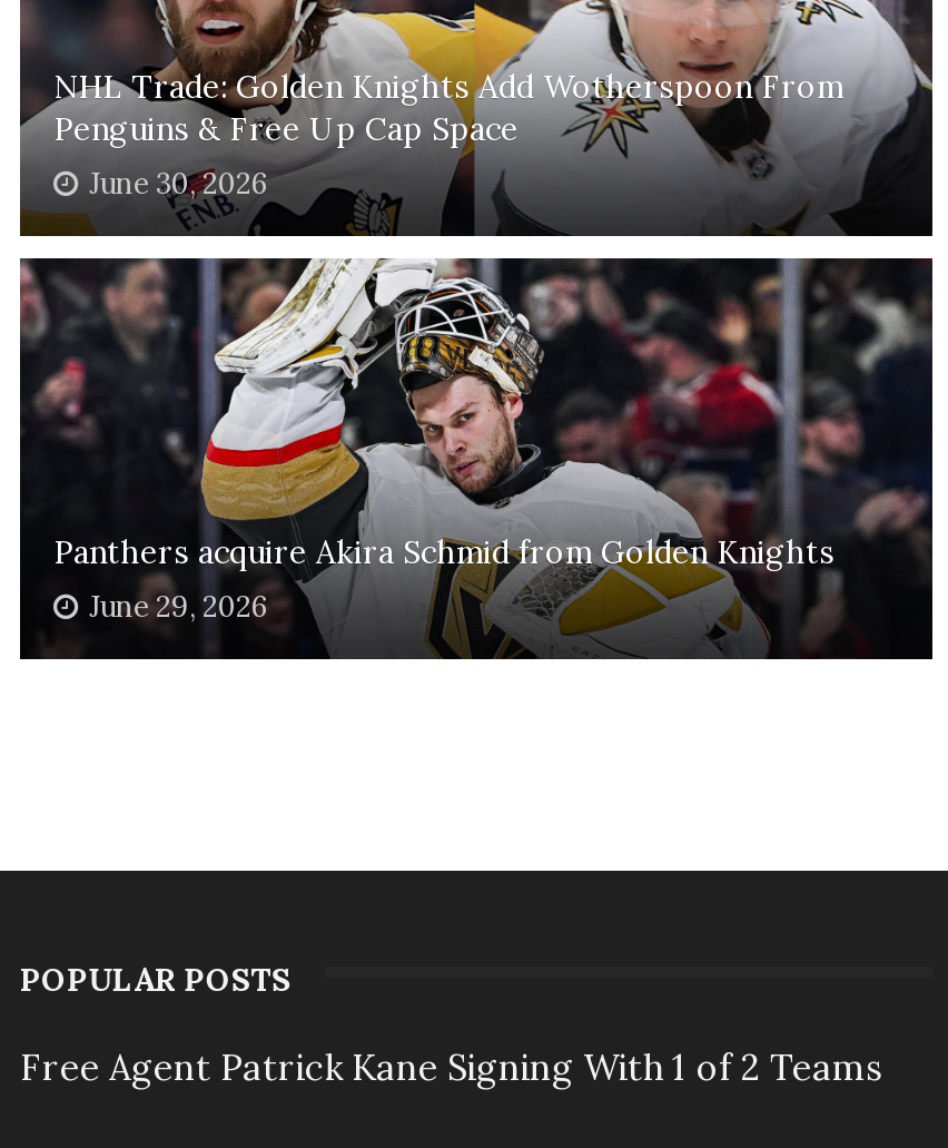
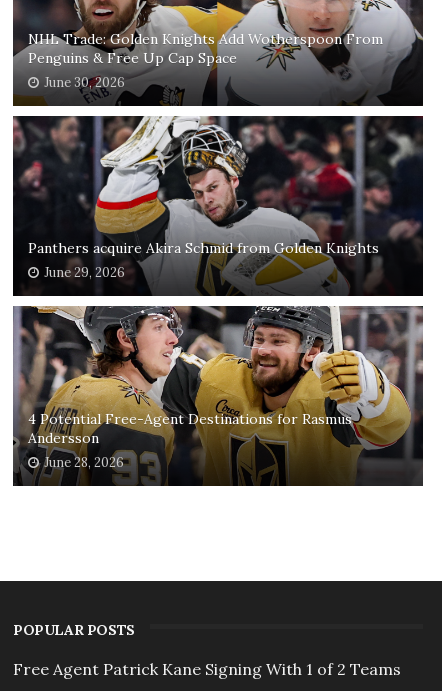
+ [image]
+ 4 Potential Free-Agent Destinations for Rasmus
+ Andersson
+ June 28, 2026
